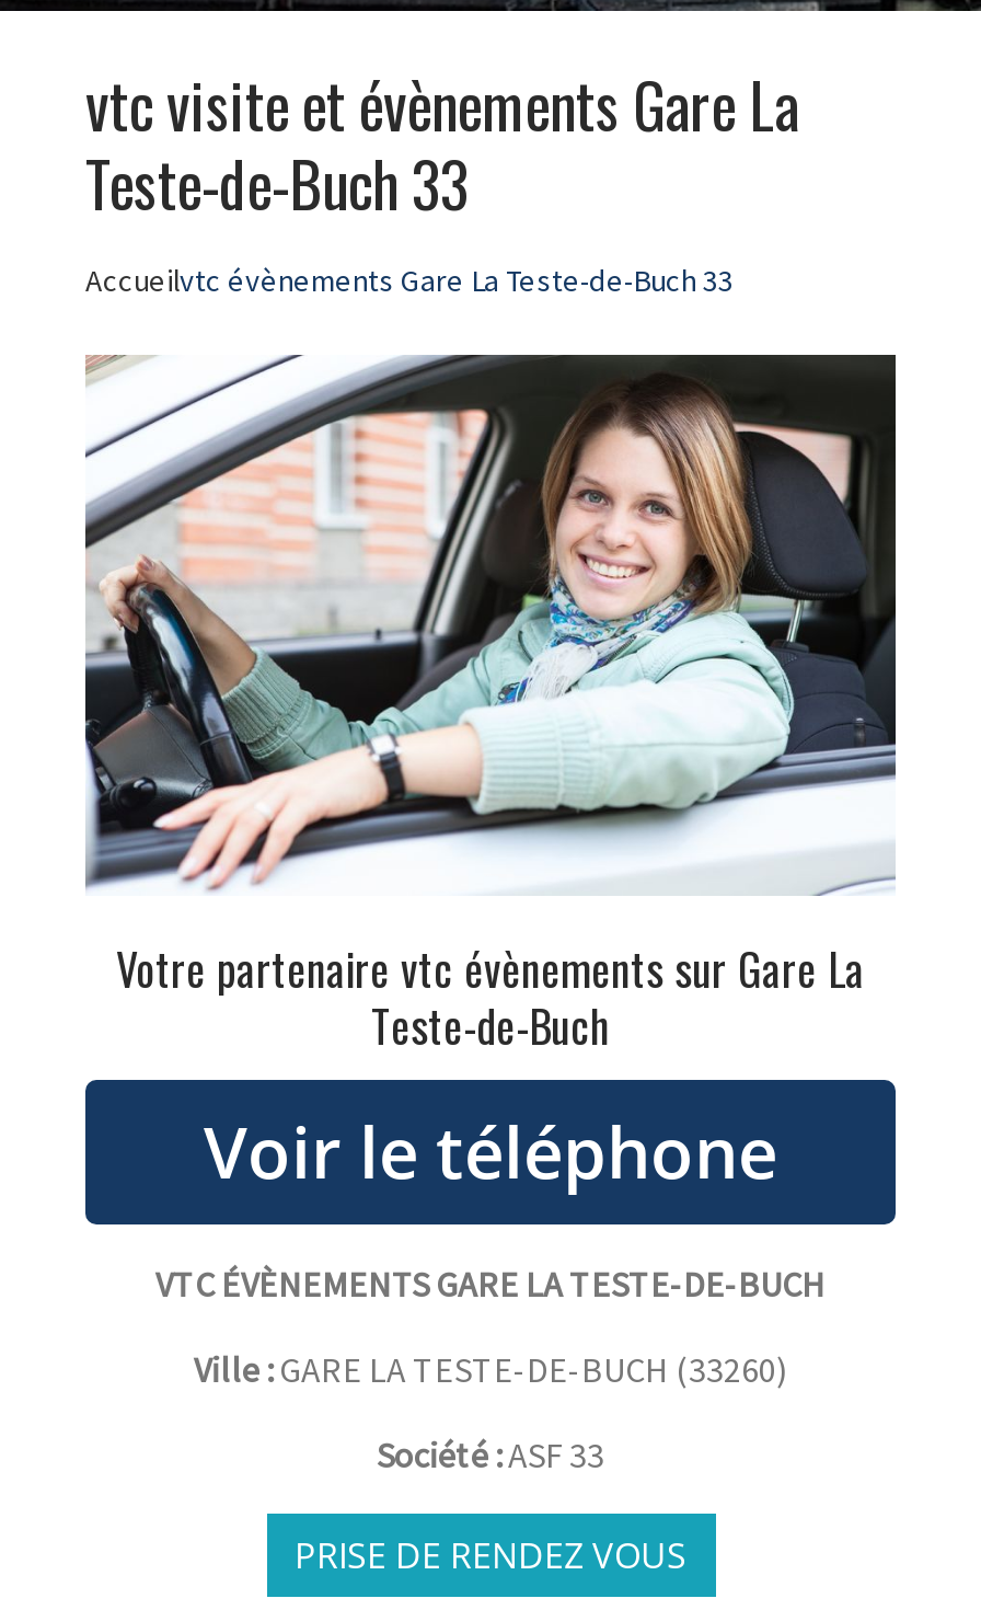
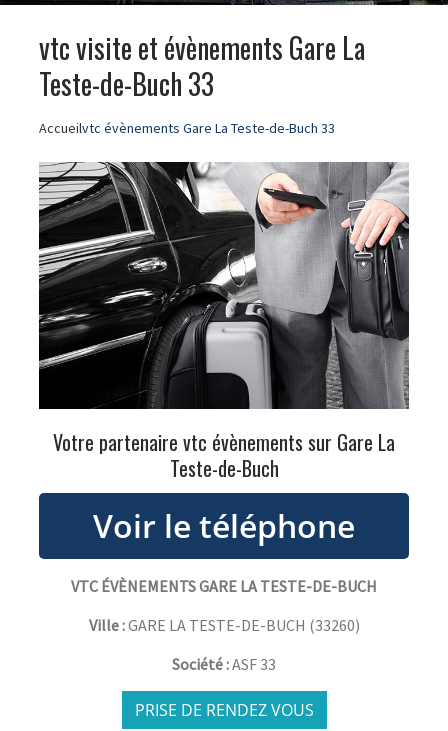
- [image]
+ [image]
